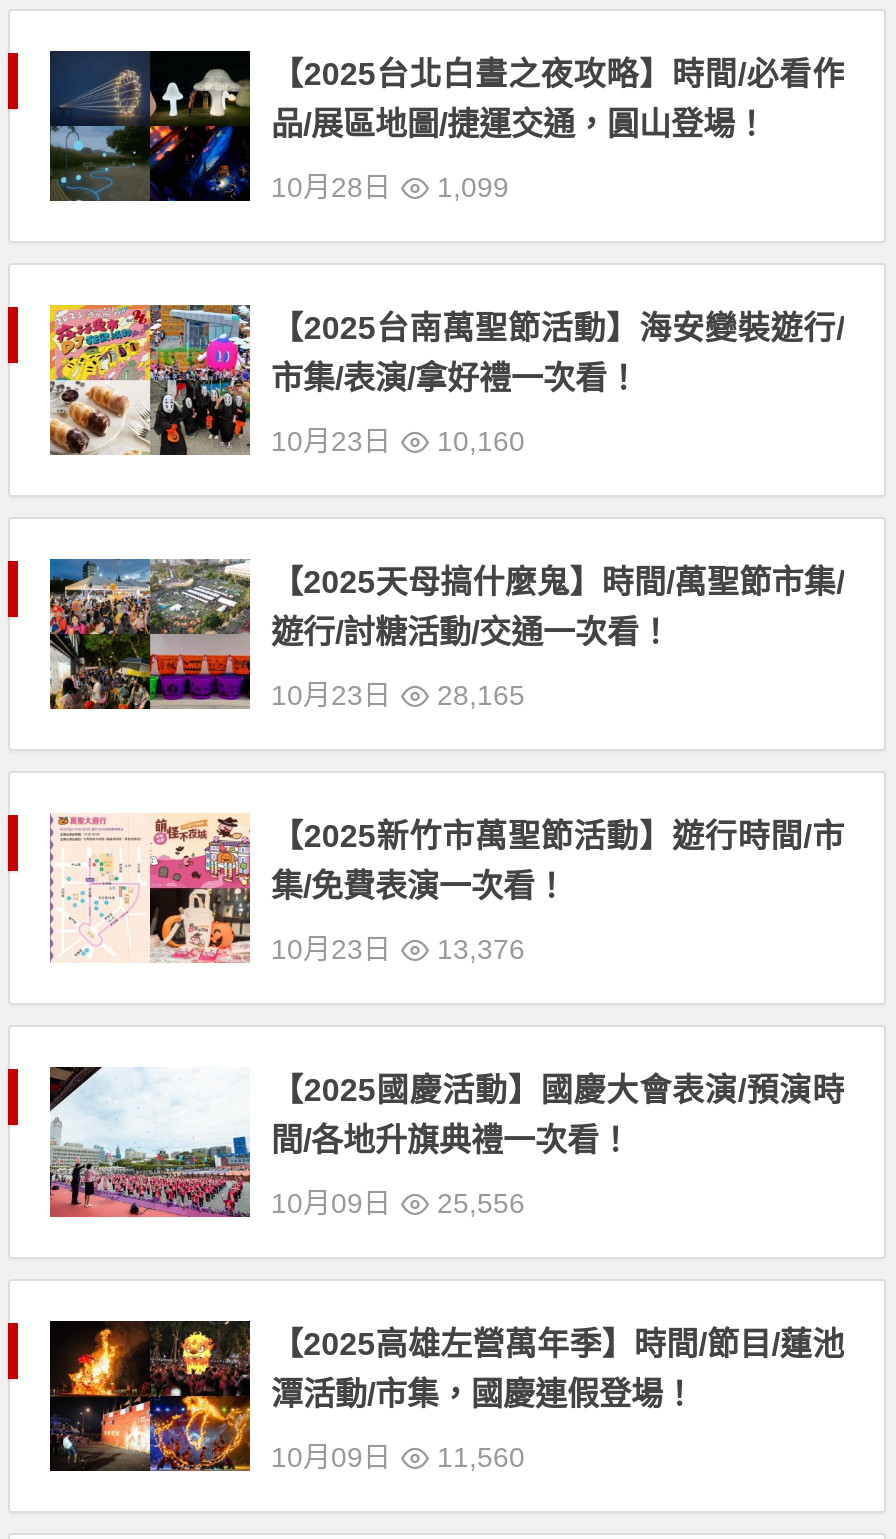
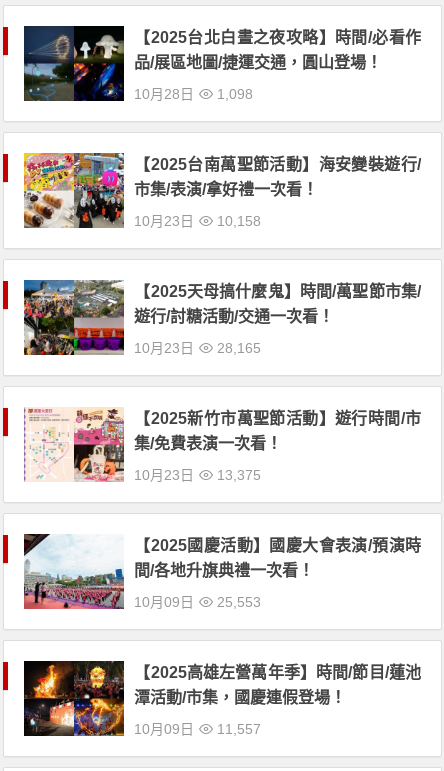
- 10月28日 1,099
+ 10月28日 1,098

- 10月23日 10,160
+ 10月23日 10,158

- 10月23日 13,376
+ 10月23日 13,375

- 10月09日 25,556
+ 10月09日 25,553

- 10月09日 11,560
+ 10月09日 11,557
